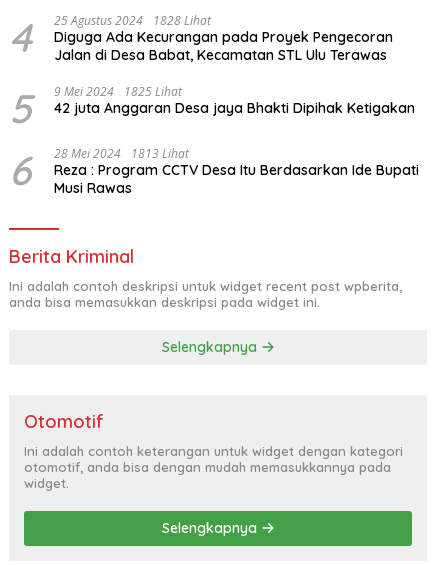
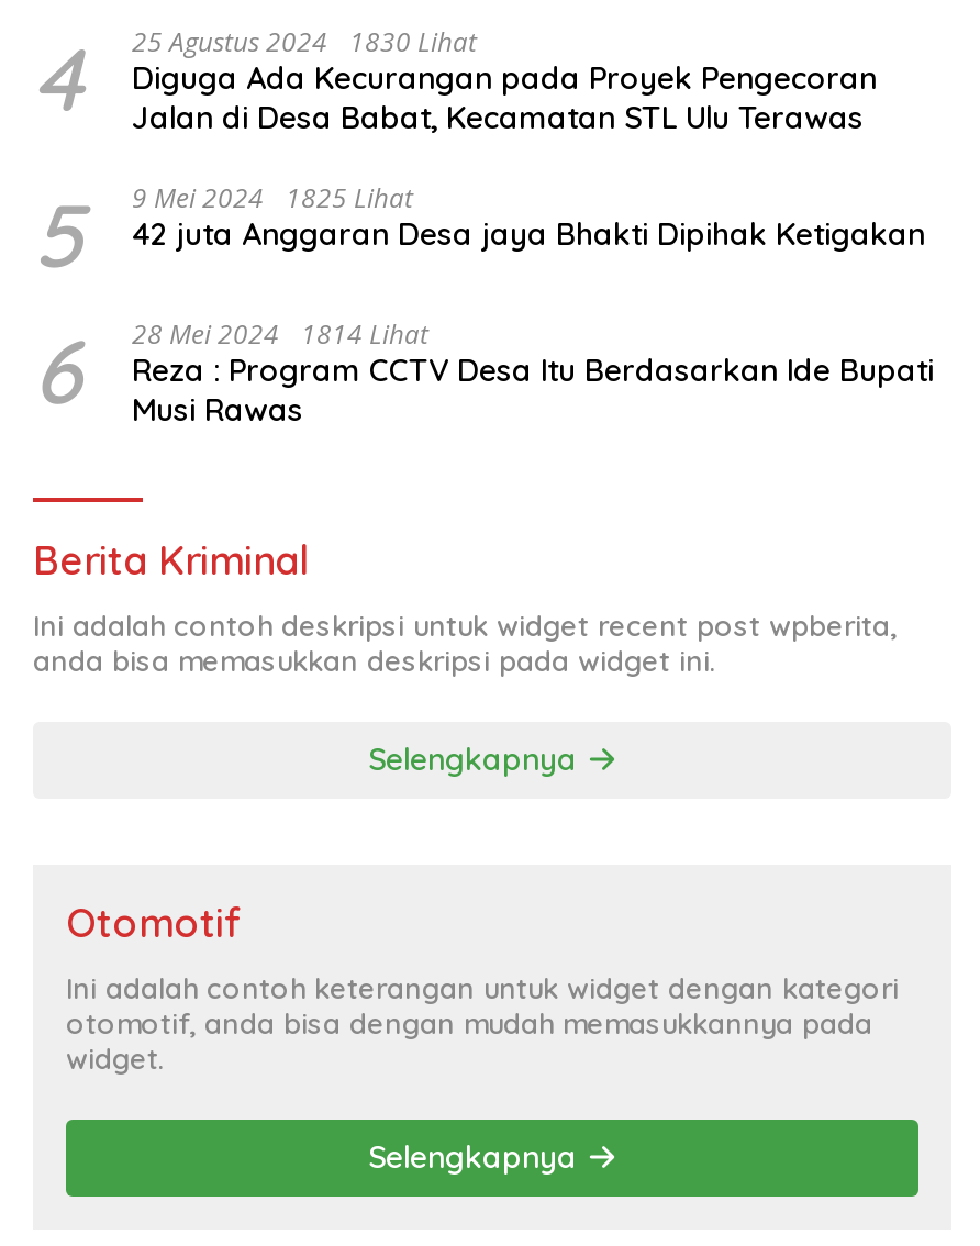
- 25 Agustus 2024 1828 Lihat
+ 25 Agustus 2024 1830 Lihat

- 6 28 Mei 2024 1813 Lihat Reza : Program CCTV Desa Itu Berdasarkan Ide Bupati Musi Rawas
+ 6 28 Mei 2024 1814 Lihat Reza : Program CCTV Desa Itu Berdasarkan Ide Bupati Musi Rawas
